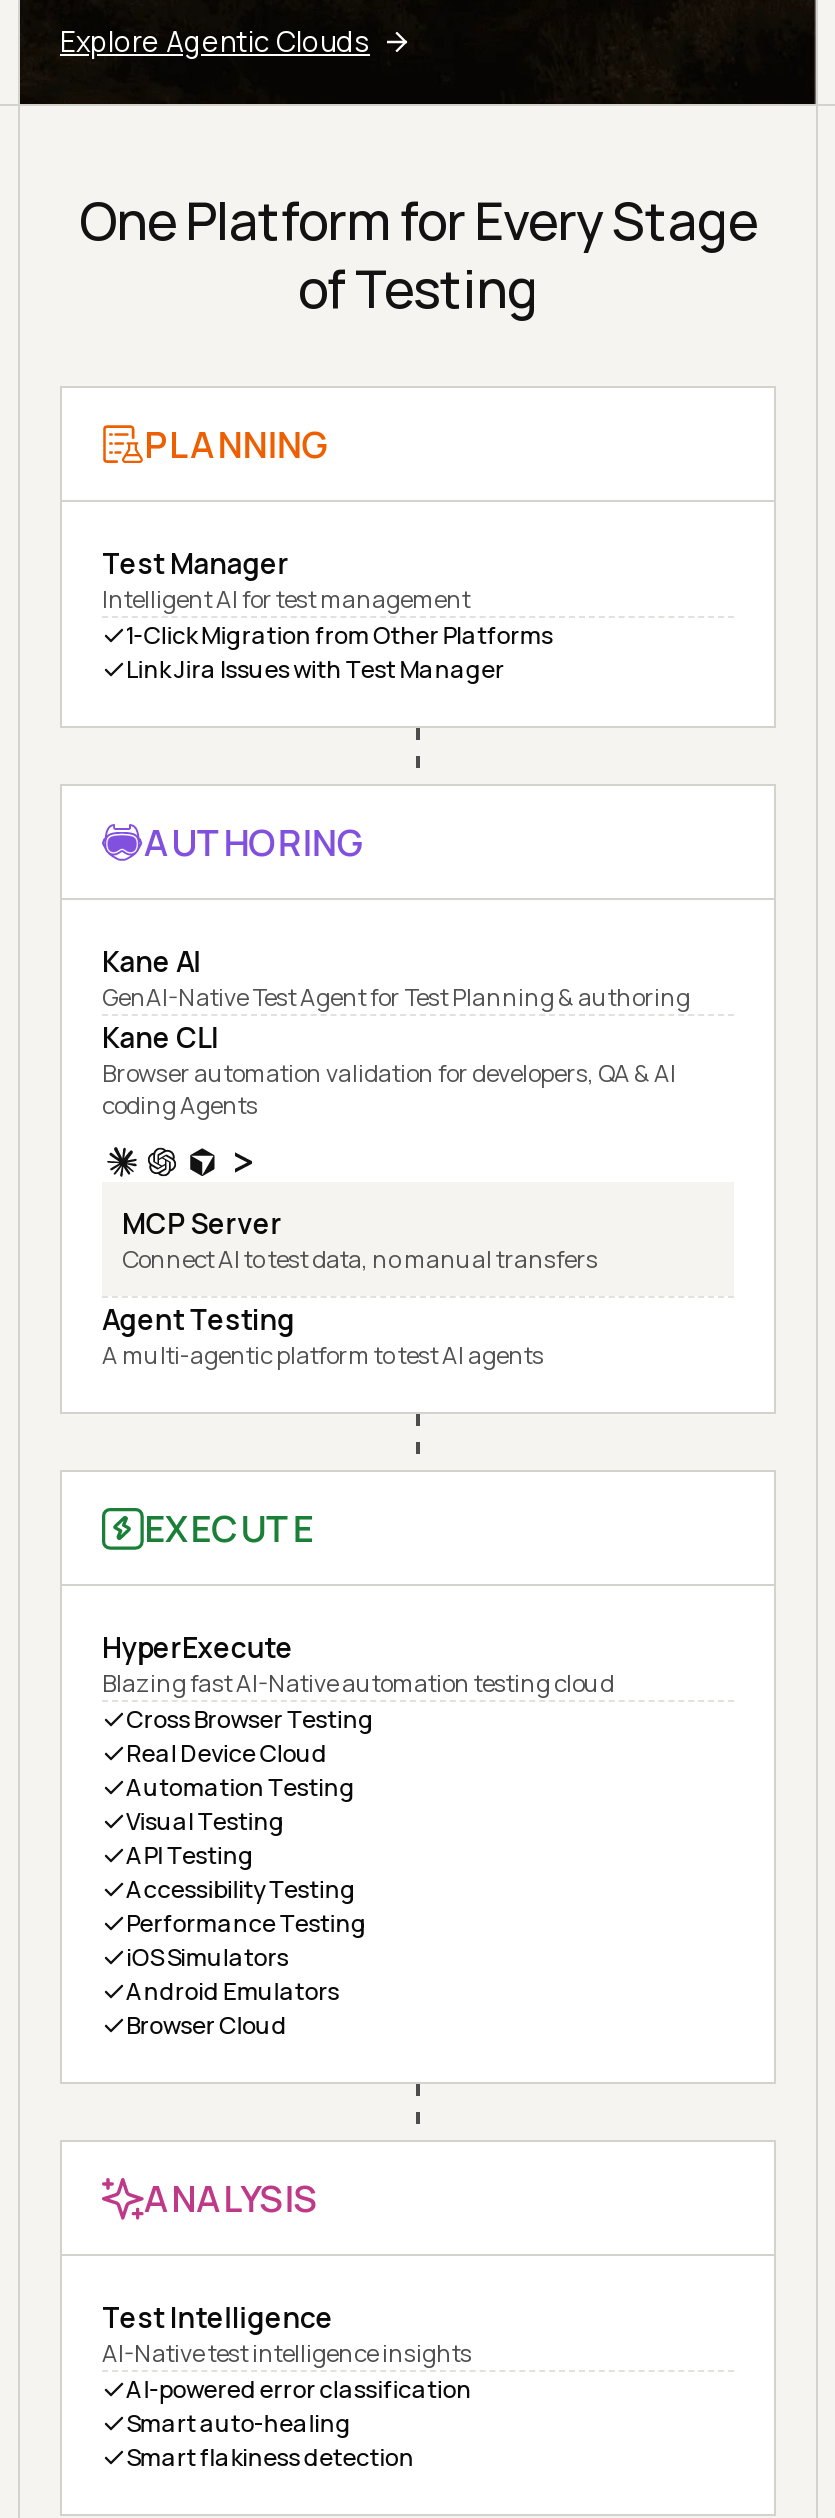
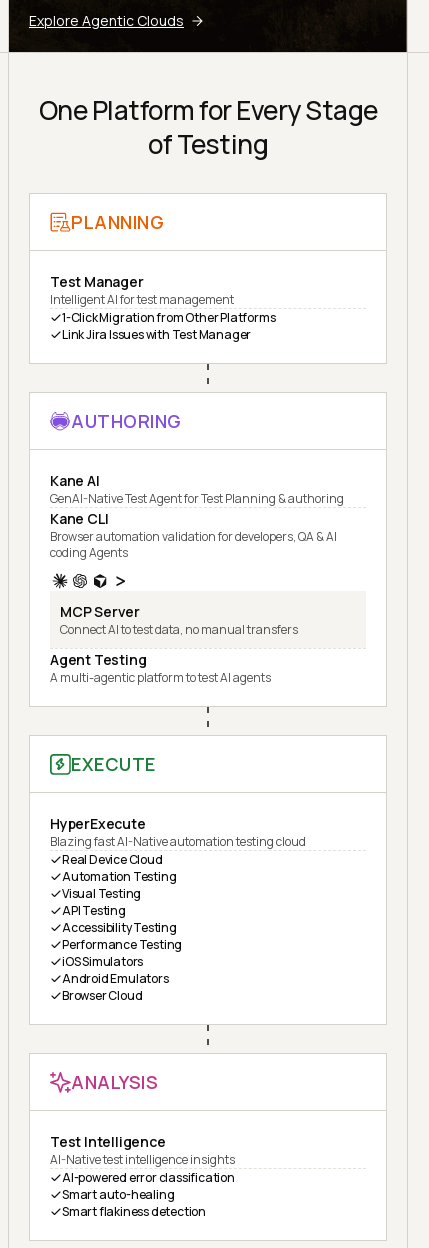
- Cross Browser Testing
